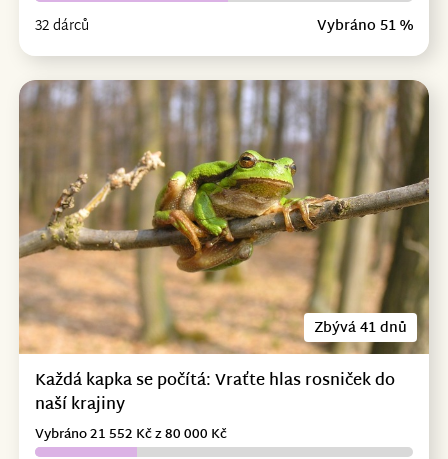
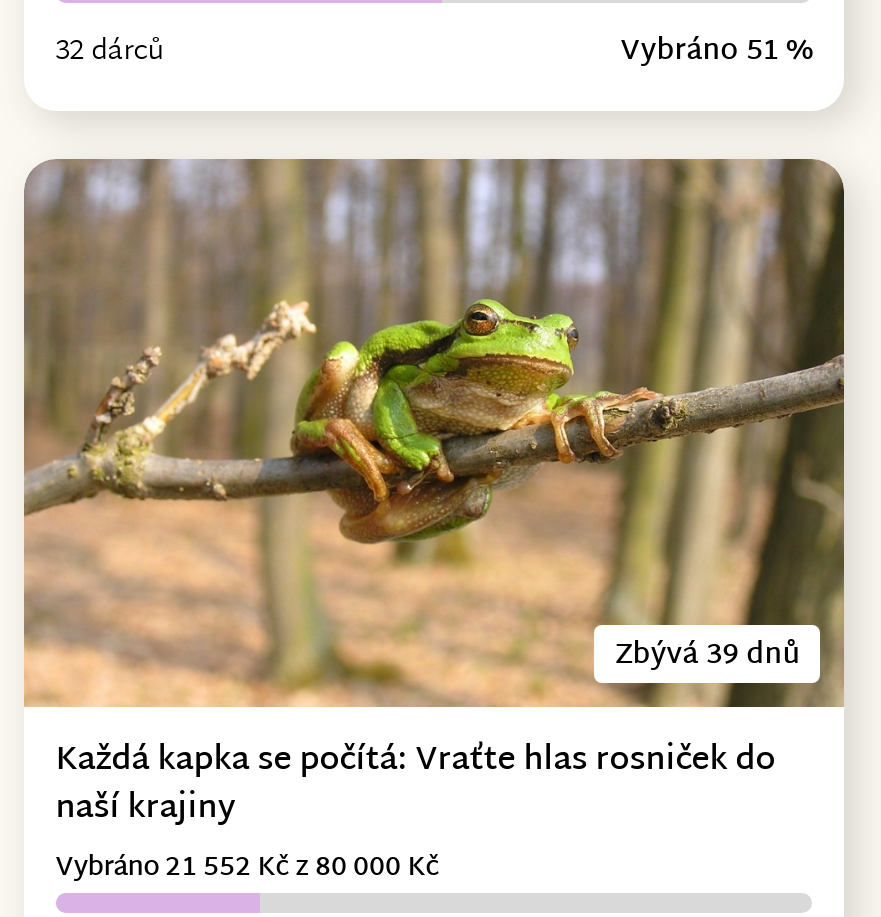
- Zbývá 41 dnů
+ Zbývá 39 dnů
